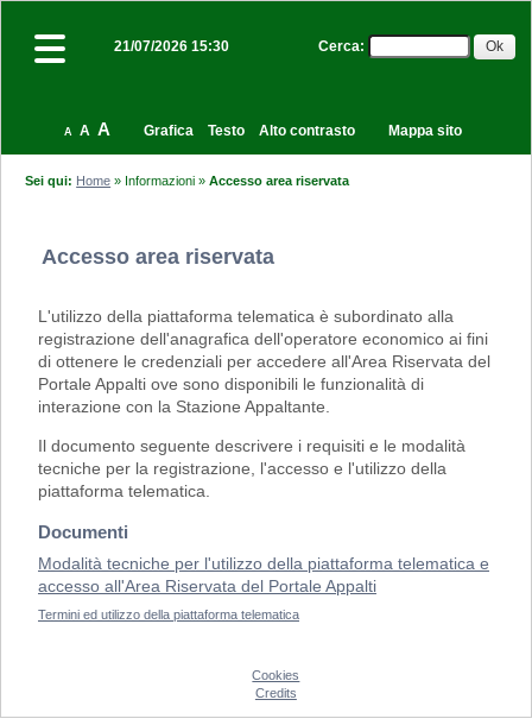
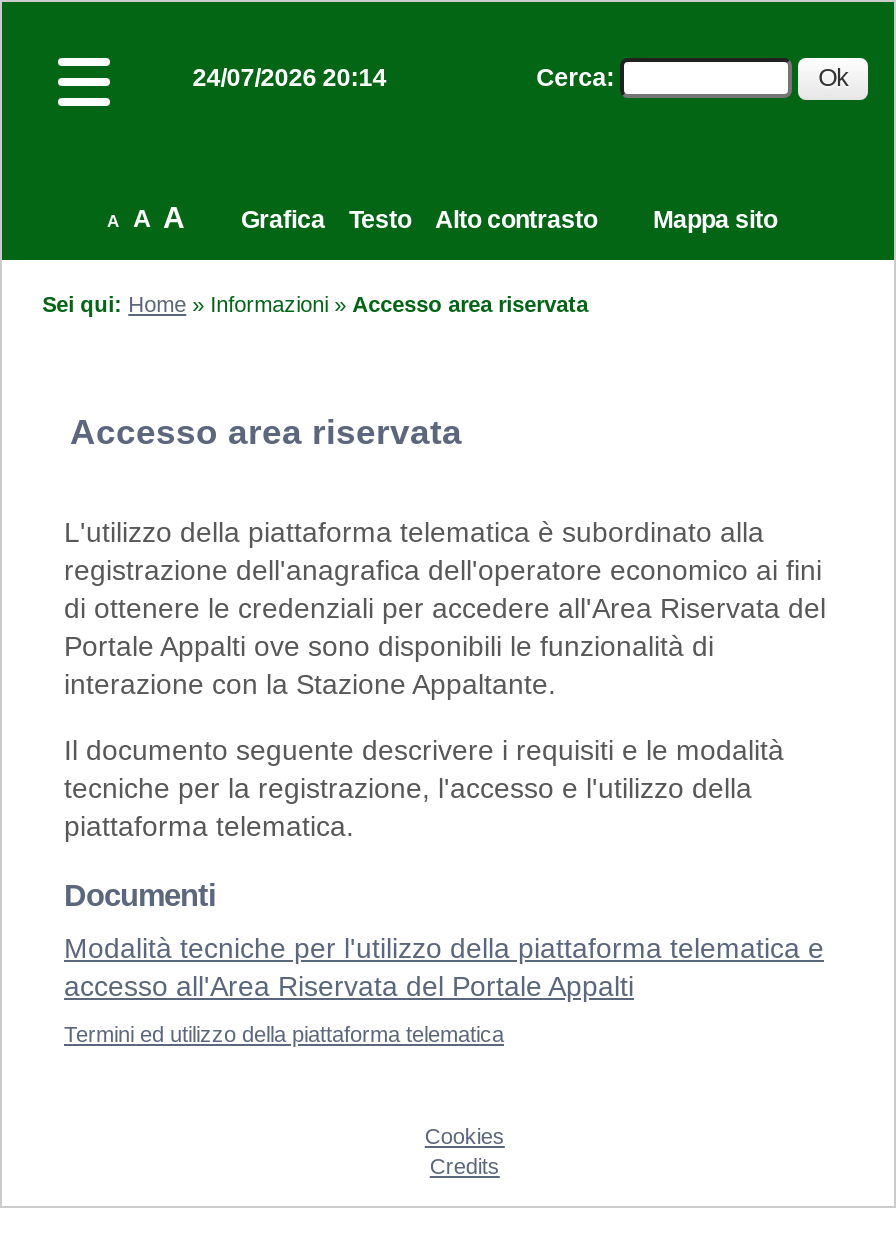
- 21/07/2026 15:30
+ 24/07/2026 20:14
